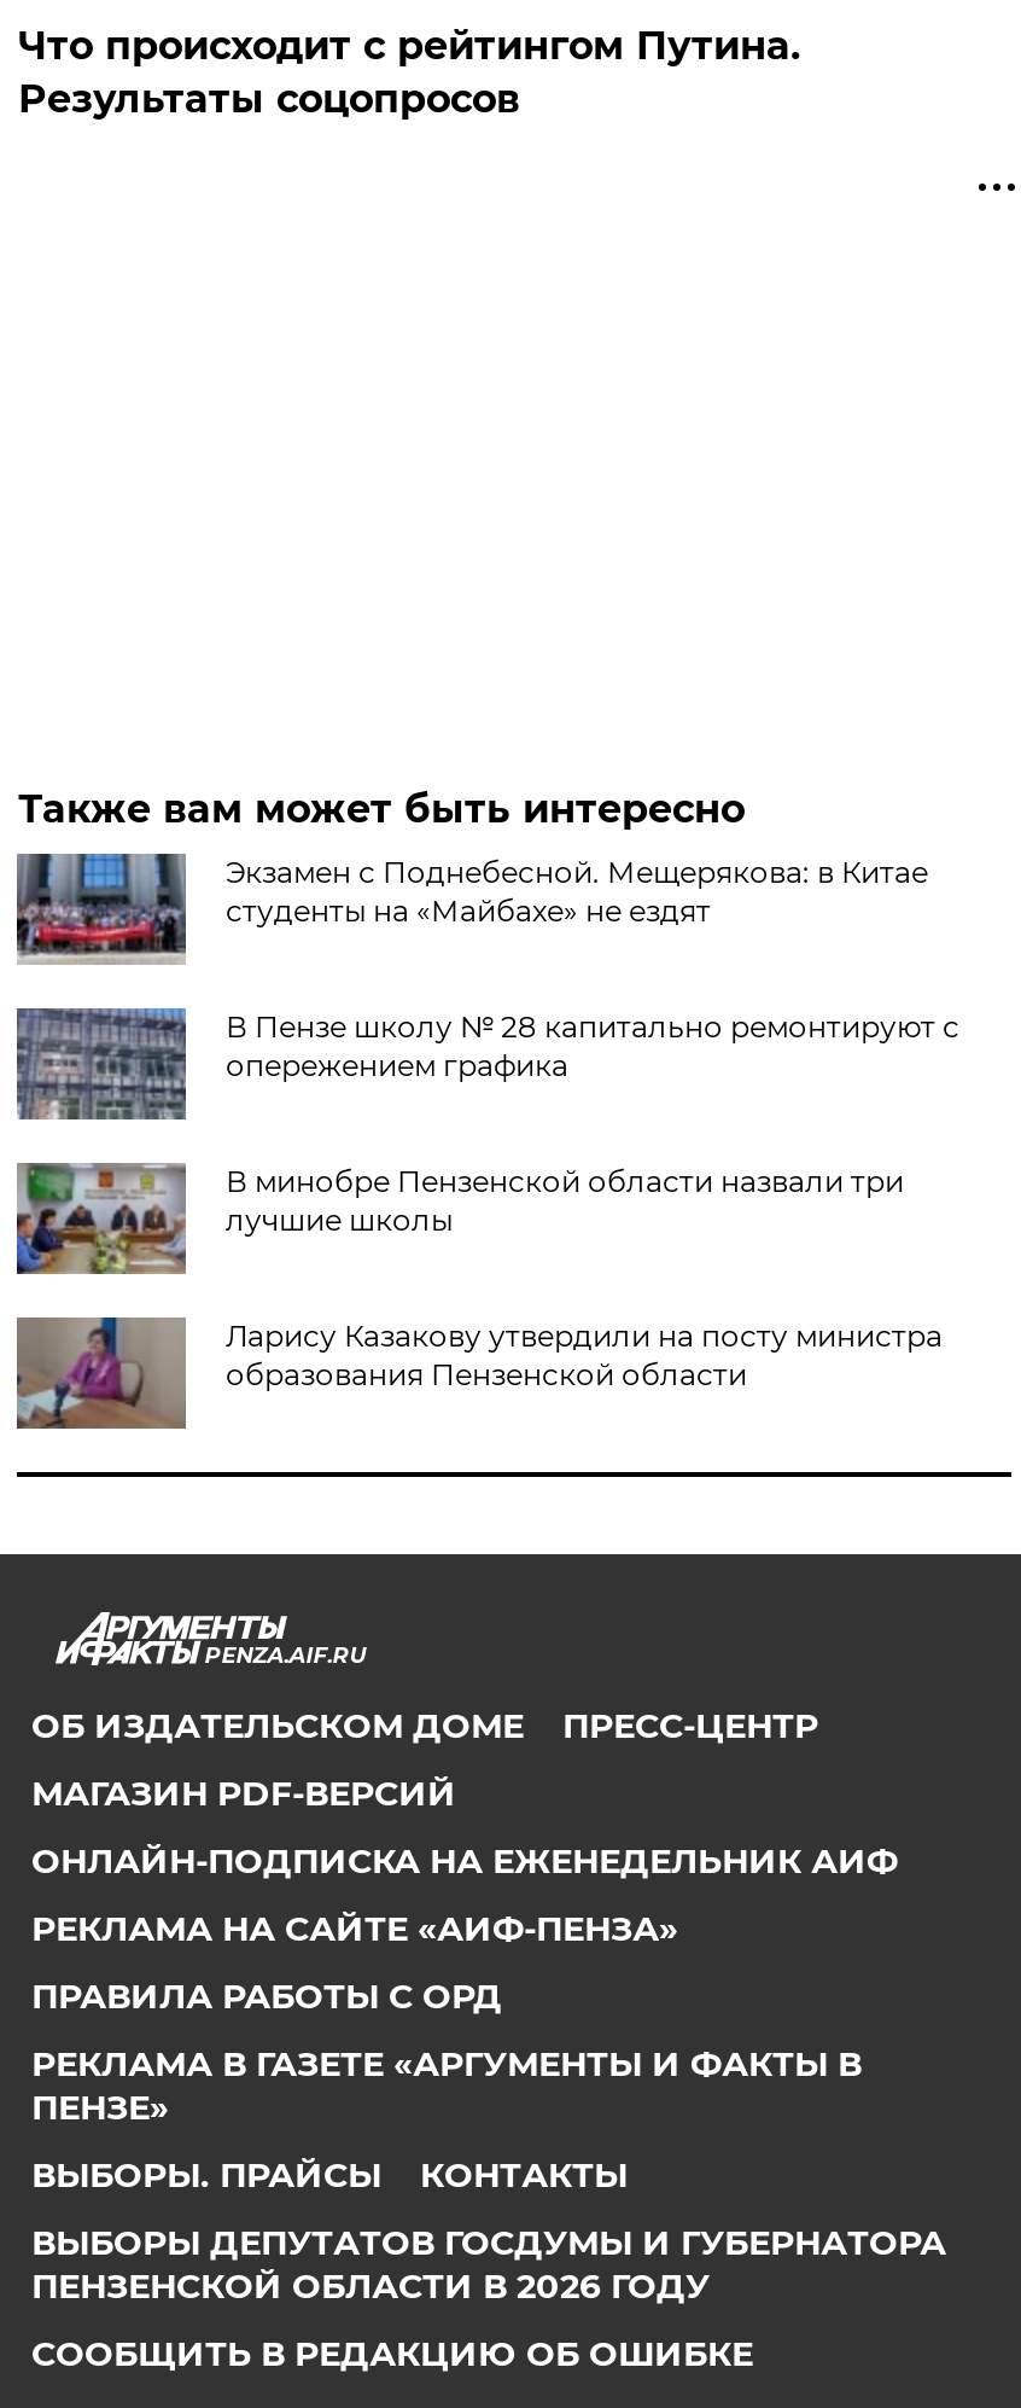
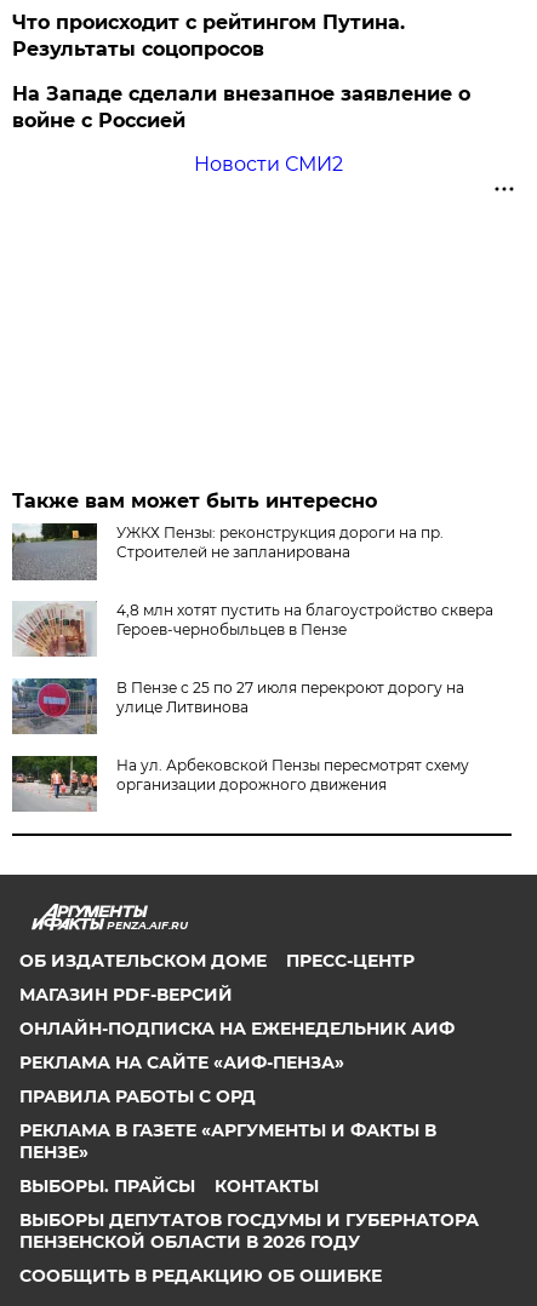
+ На Западе сделали внезапное заявление о
+ войне с Россией
+ Новости СМИ2

- [image]
- Экзамен с Поднебесной. Мещерякова: в Китае
- студенты на «Майбахе» не ездят
+ [image]
+ УЖКХ Пензы: реконструкция дороги на пр.
+ Строителей не запланирована

- [image]
- В Пензе школу № 28 капитально ремонтируют с
- опережением графика
+ [image]
+ 4,8 млн хотят пустить на благоустройство сквера
+ Героев-чернобыльцев в Пензе

- [image]
- В минобре Пензенской области назвали три
- лучшие школы
+ [image]
+ В Пензе с 25 по 27 июля перекроют дорогу на
+ улице Литвинова

- [image]
- Ларису Казакову утвердили на посту министра
- образования Пензенской области
+ [image]
+ На ул. Арбековской Пензы пересмотрят схему
+ организации дорожного движения
